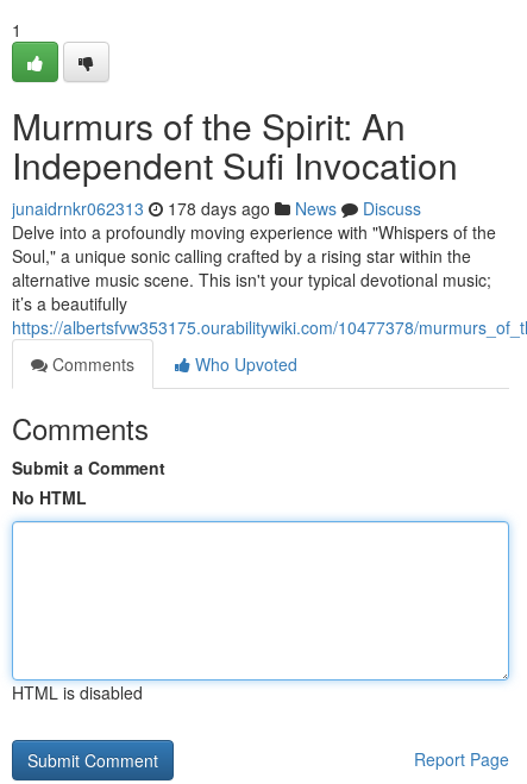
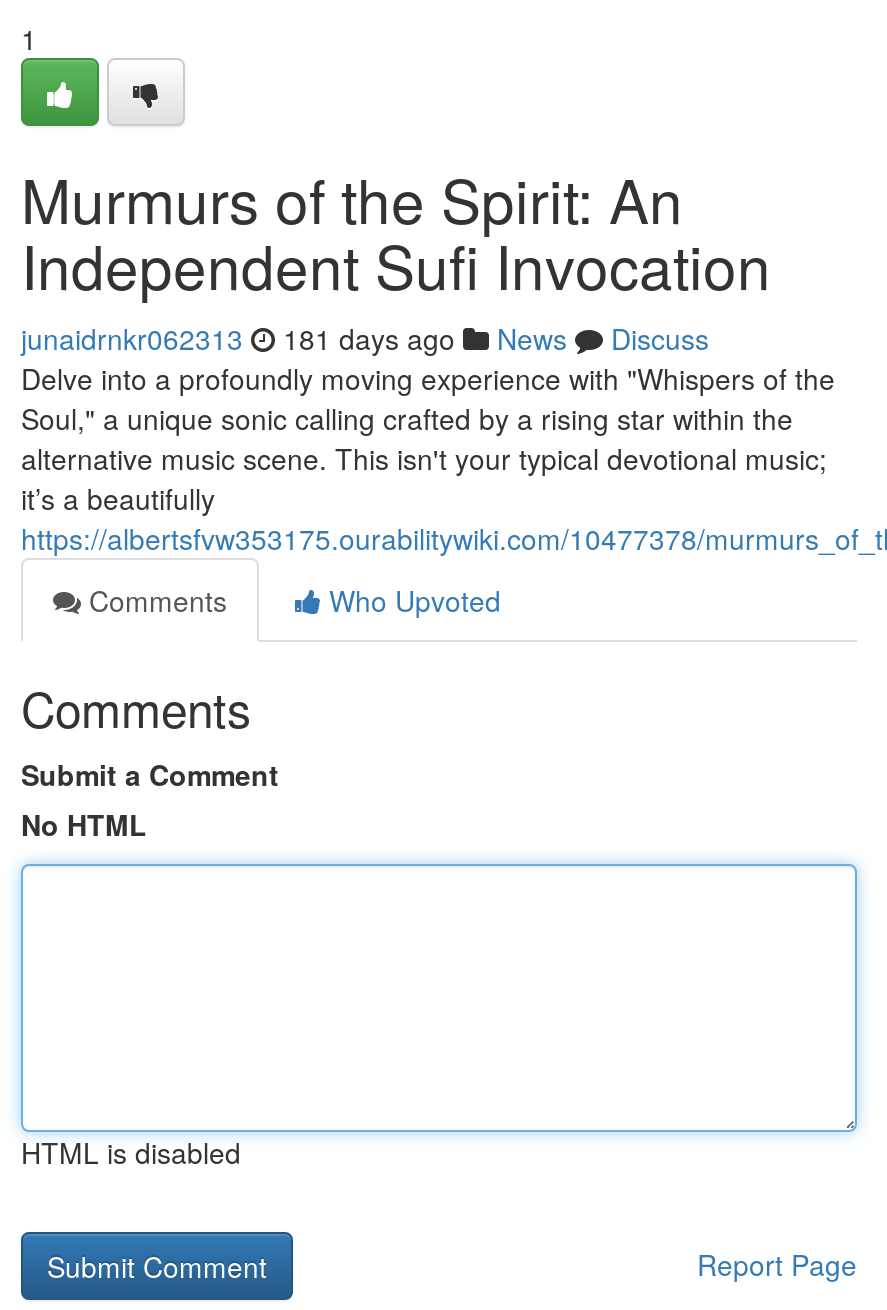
- junaidrnkr062313 178 days ago News Discuss
+ junaidrnkr062313 181 days ago News Discuss
